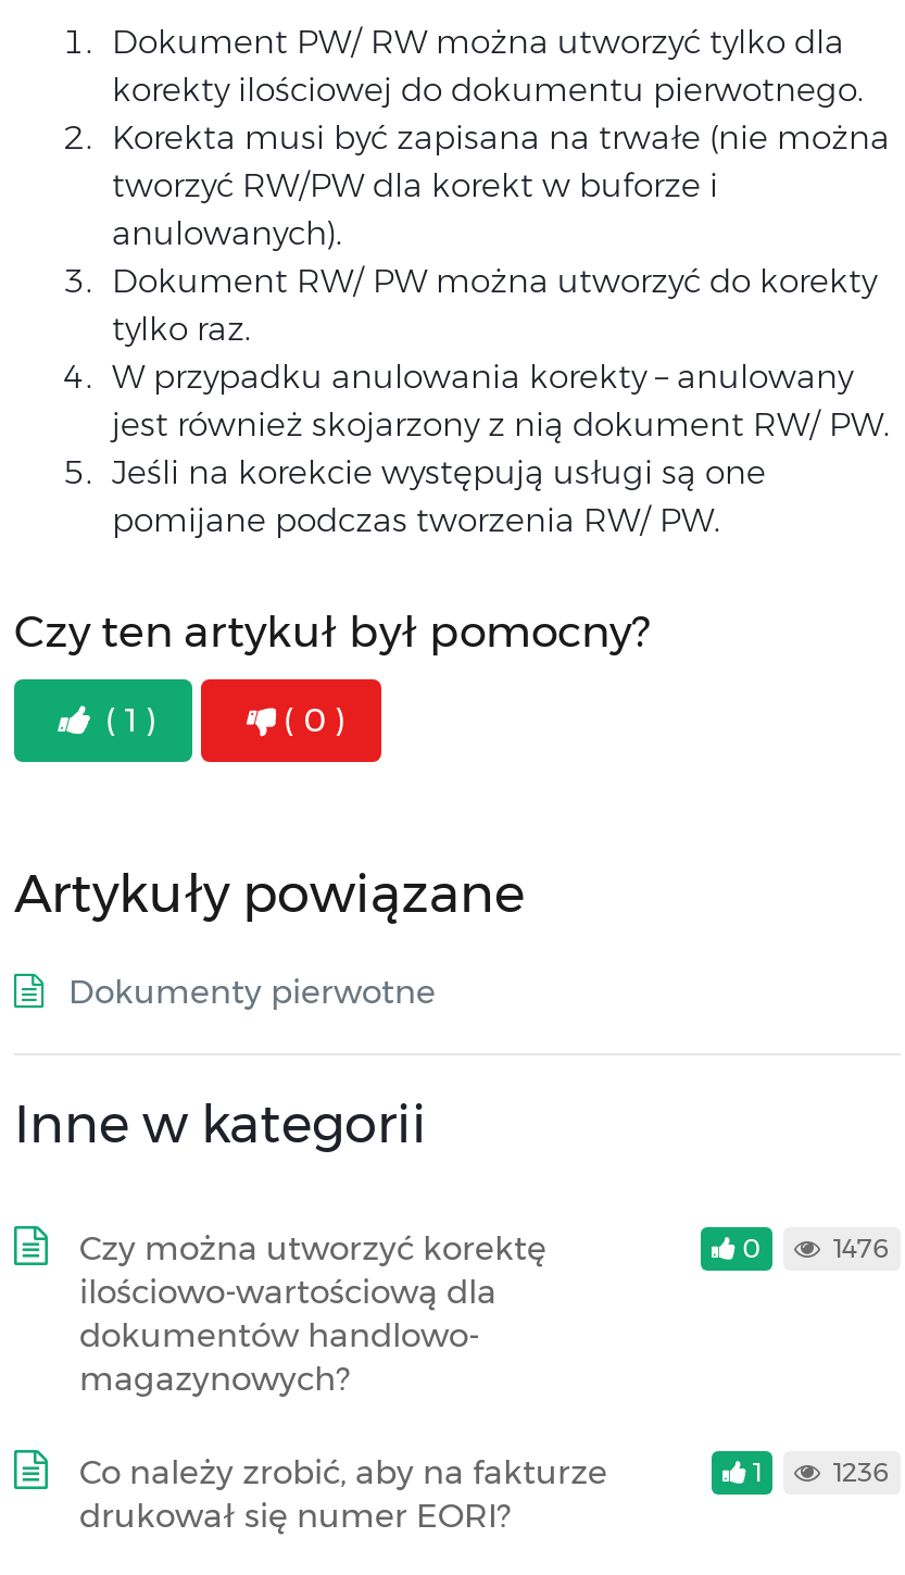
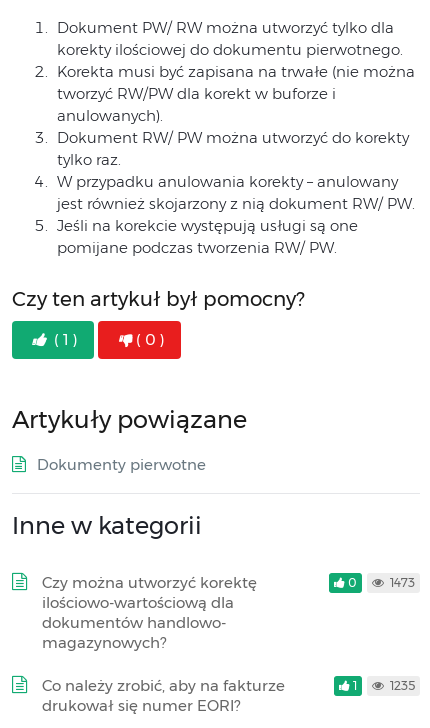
- 1476
+ 1473

- 1 1236
+ 1 1235
